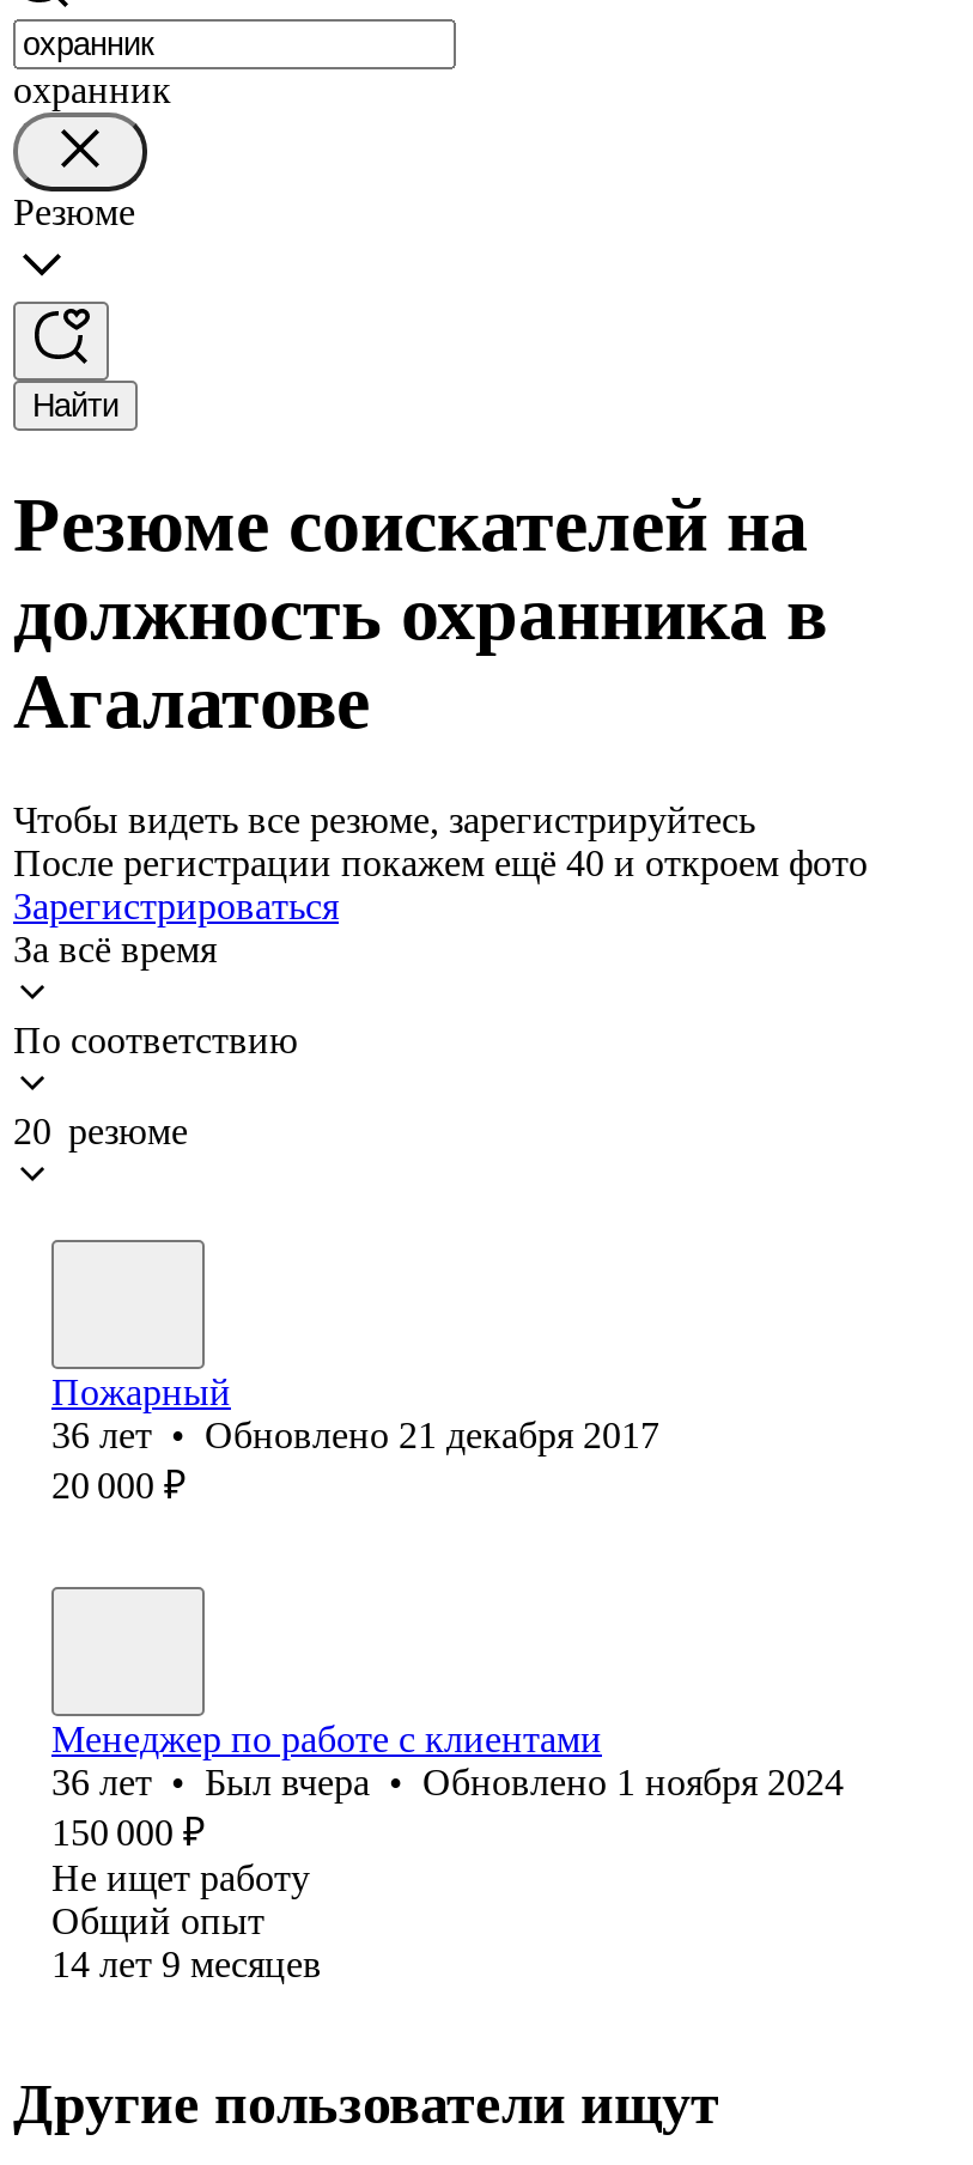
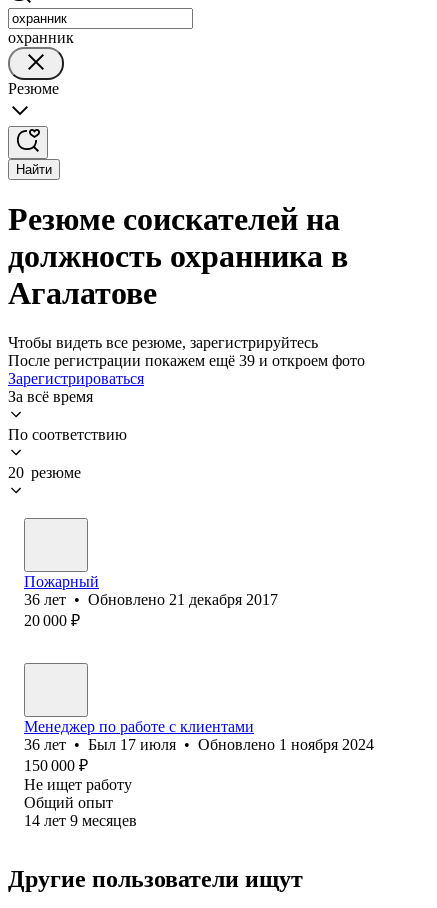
- После регистрации покажем ещё 40 и откроем фото
+ После регистрации покажем ещё 39 и откроем фото

- 36 лет • Был вчера • Обновлено 1 ноября 2024
+ 36 лет • Был 17 июля • Обновлено 1 ноября 2024
